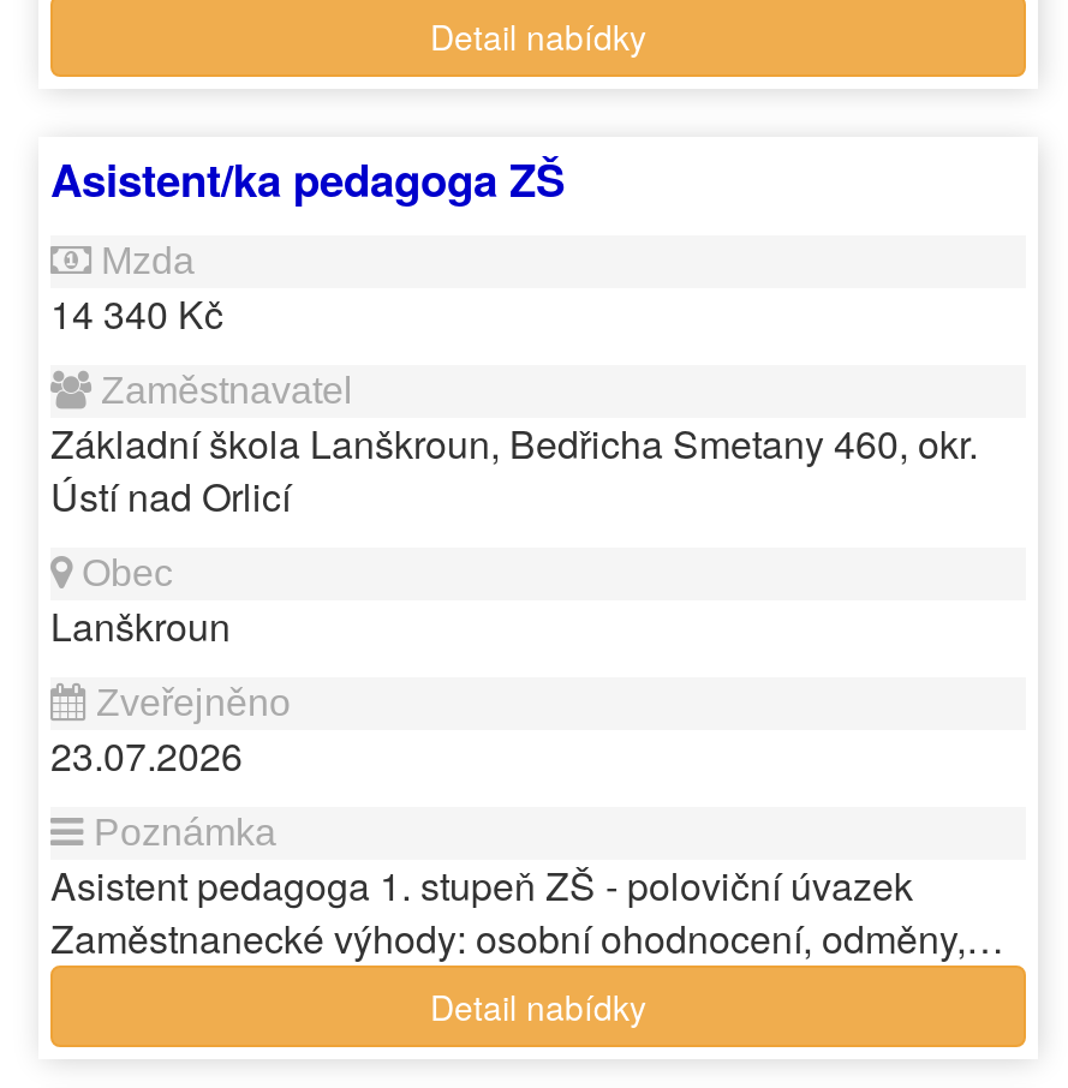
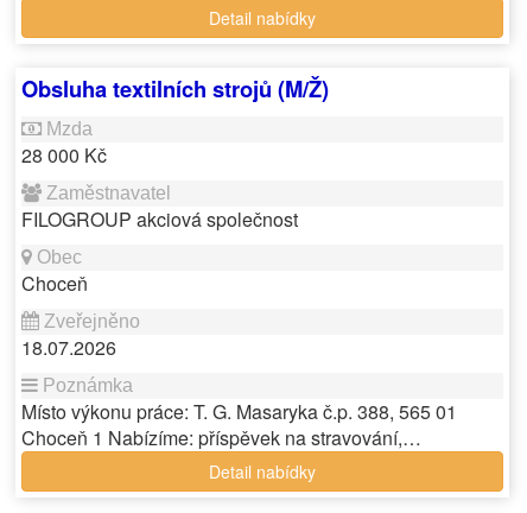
- Asistent/ka pedagoga ZŠ
+ Obsluha textilních strojů (M/Ž)

- 14 340 Kč
+ 28 000 Kč

- Základní škola Lanškroun, Bedřicha Smetany 460, okr.
- Ústí nad Orlicí
+ FILOGROUP akciová společnost

- Lanškroun
+ Choceň

- 23.07.2026
+ 18.07.2026

- Asistent pedagoga 1. stupeň ZŠ - poloviční úvazek
- Zaměstnanecké výhody: osobní ohodnocení, odměny,…
+ Místo výkonu práce: T. G. Masaryka č.p. 388, 565 01
+ Choceň 1 Nabízíme: příspěvek na stravování,…
